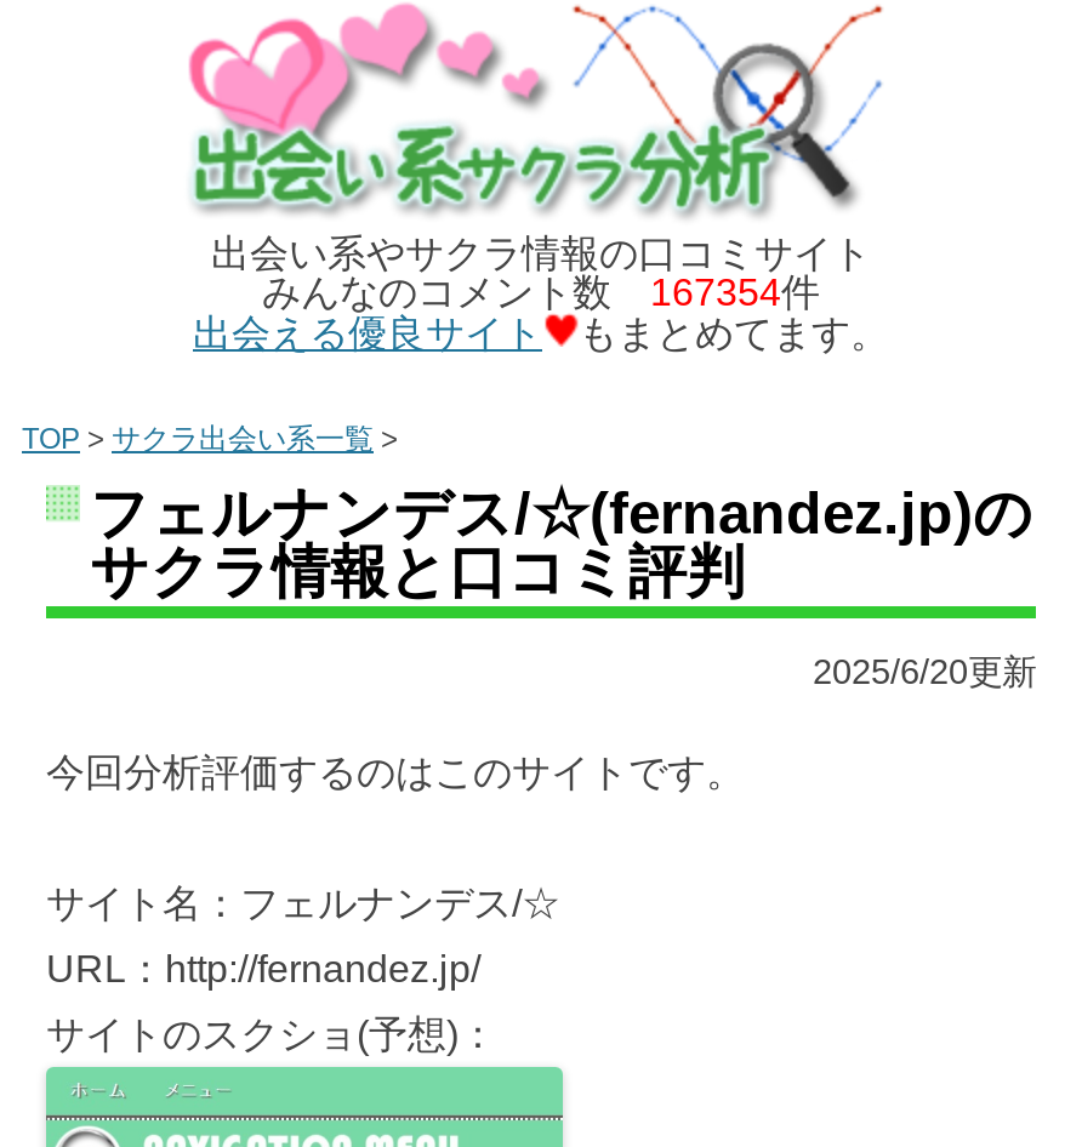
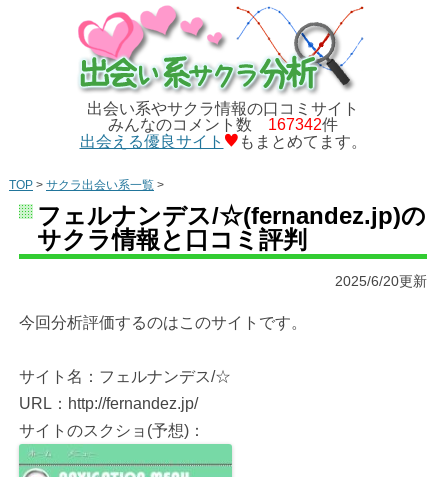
- みんなのコメント数167354件
+ みんなのコメント数167342件
